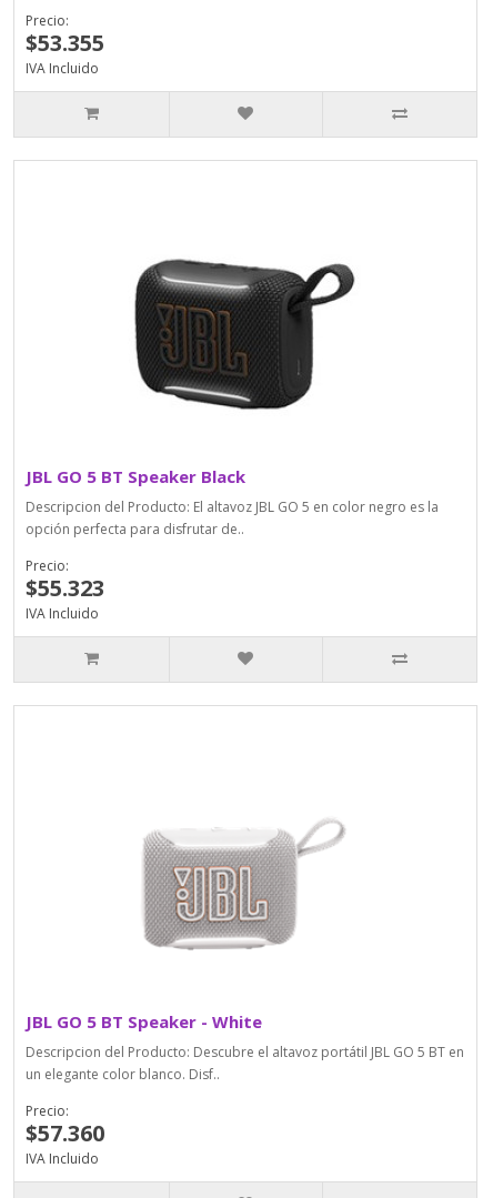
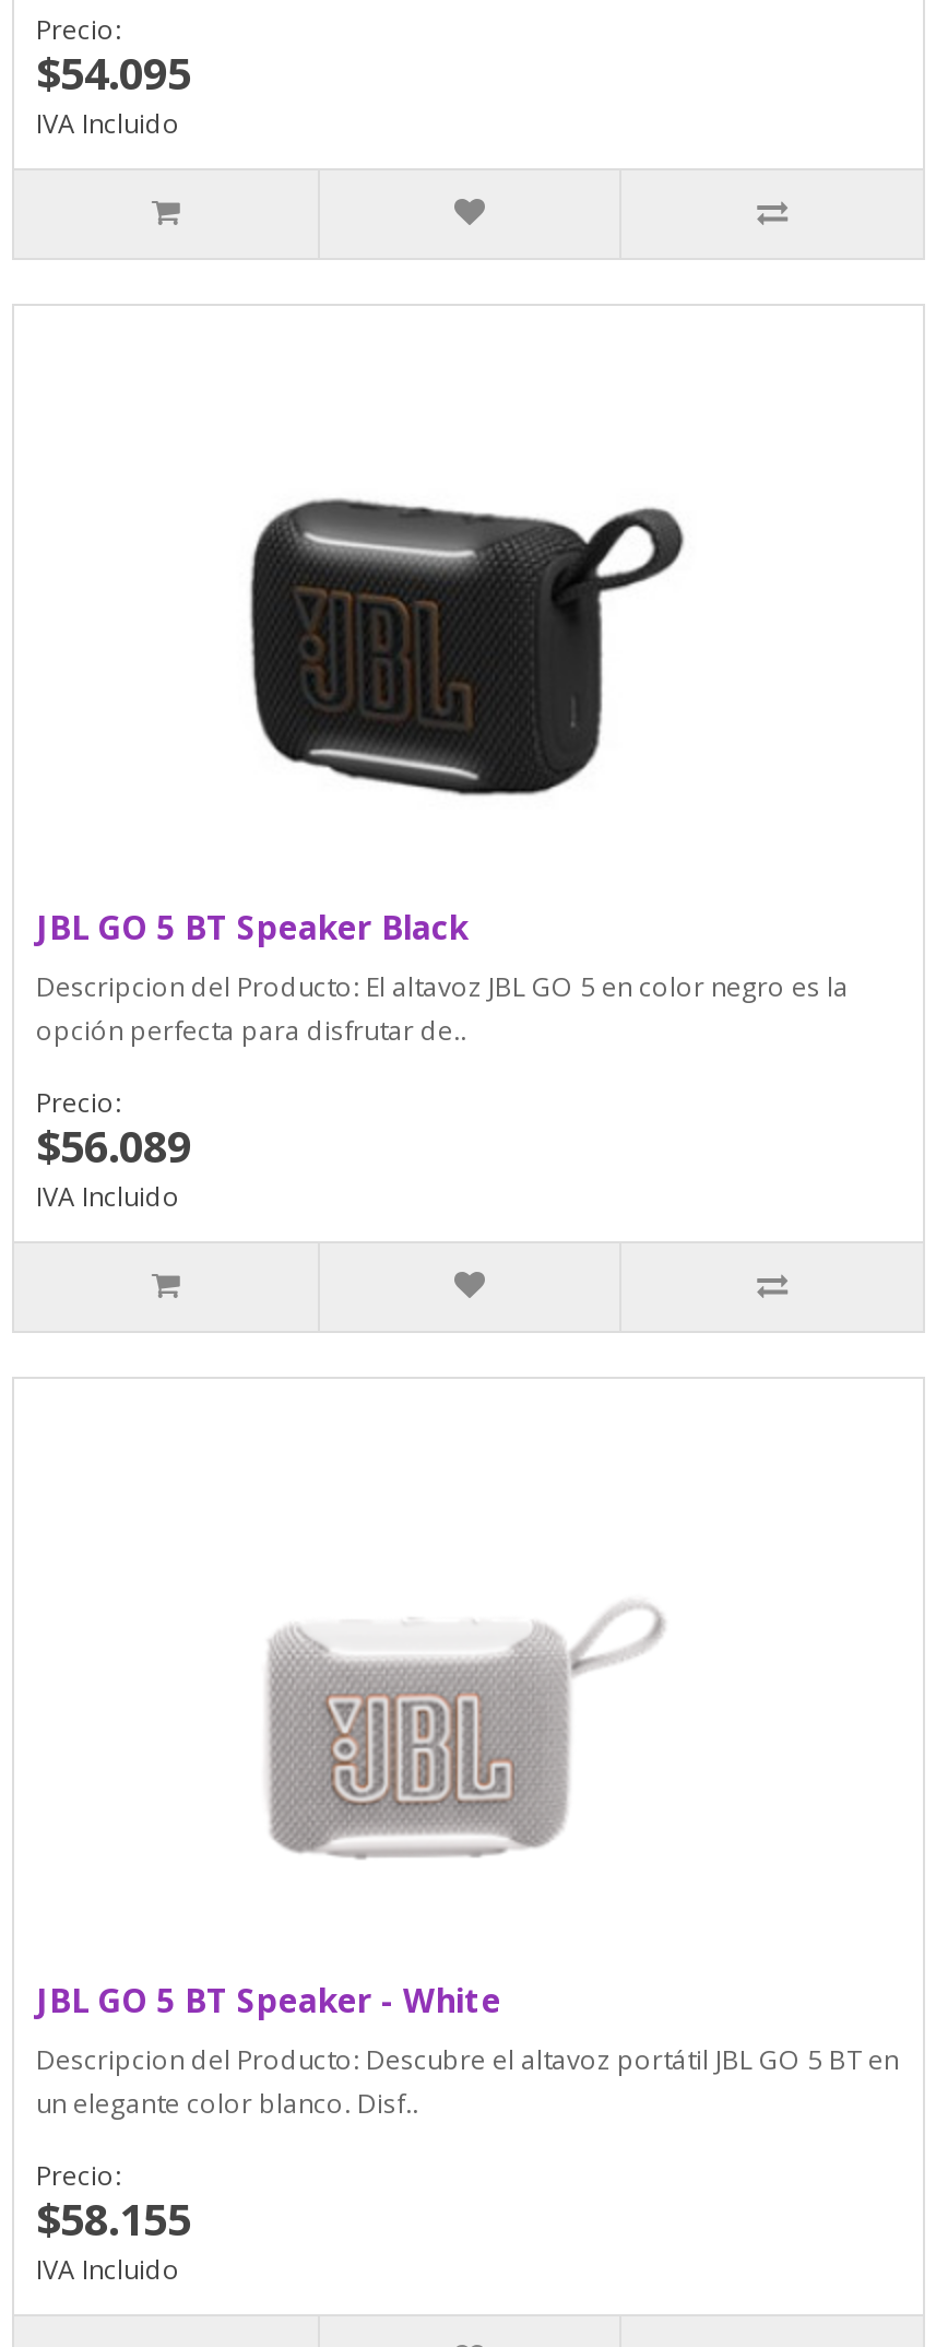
- $53.355
+ $54.095

- $55.323
+ $56.089

- $57.360
+ $58.155
